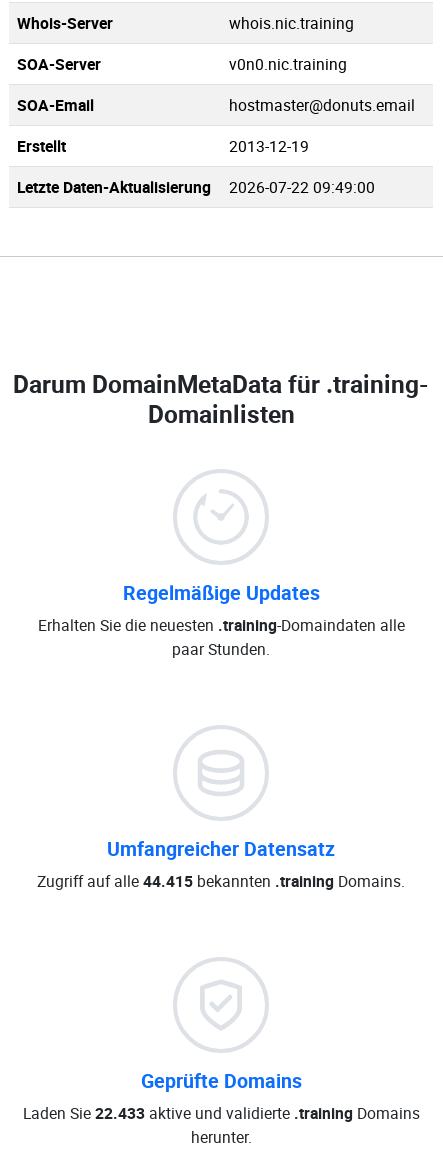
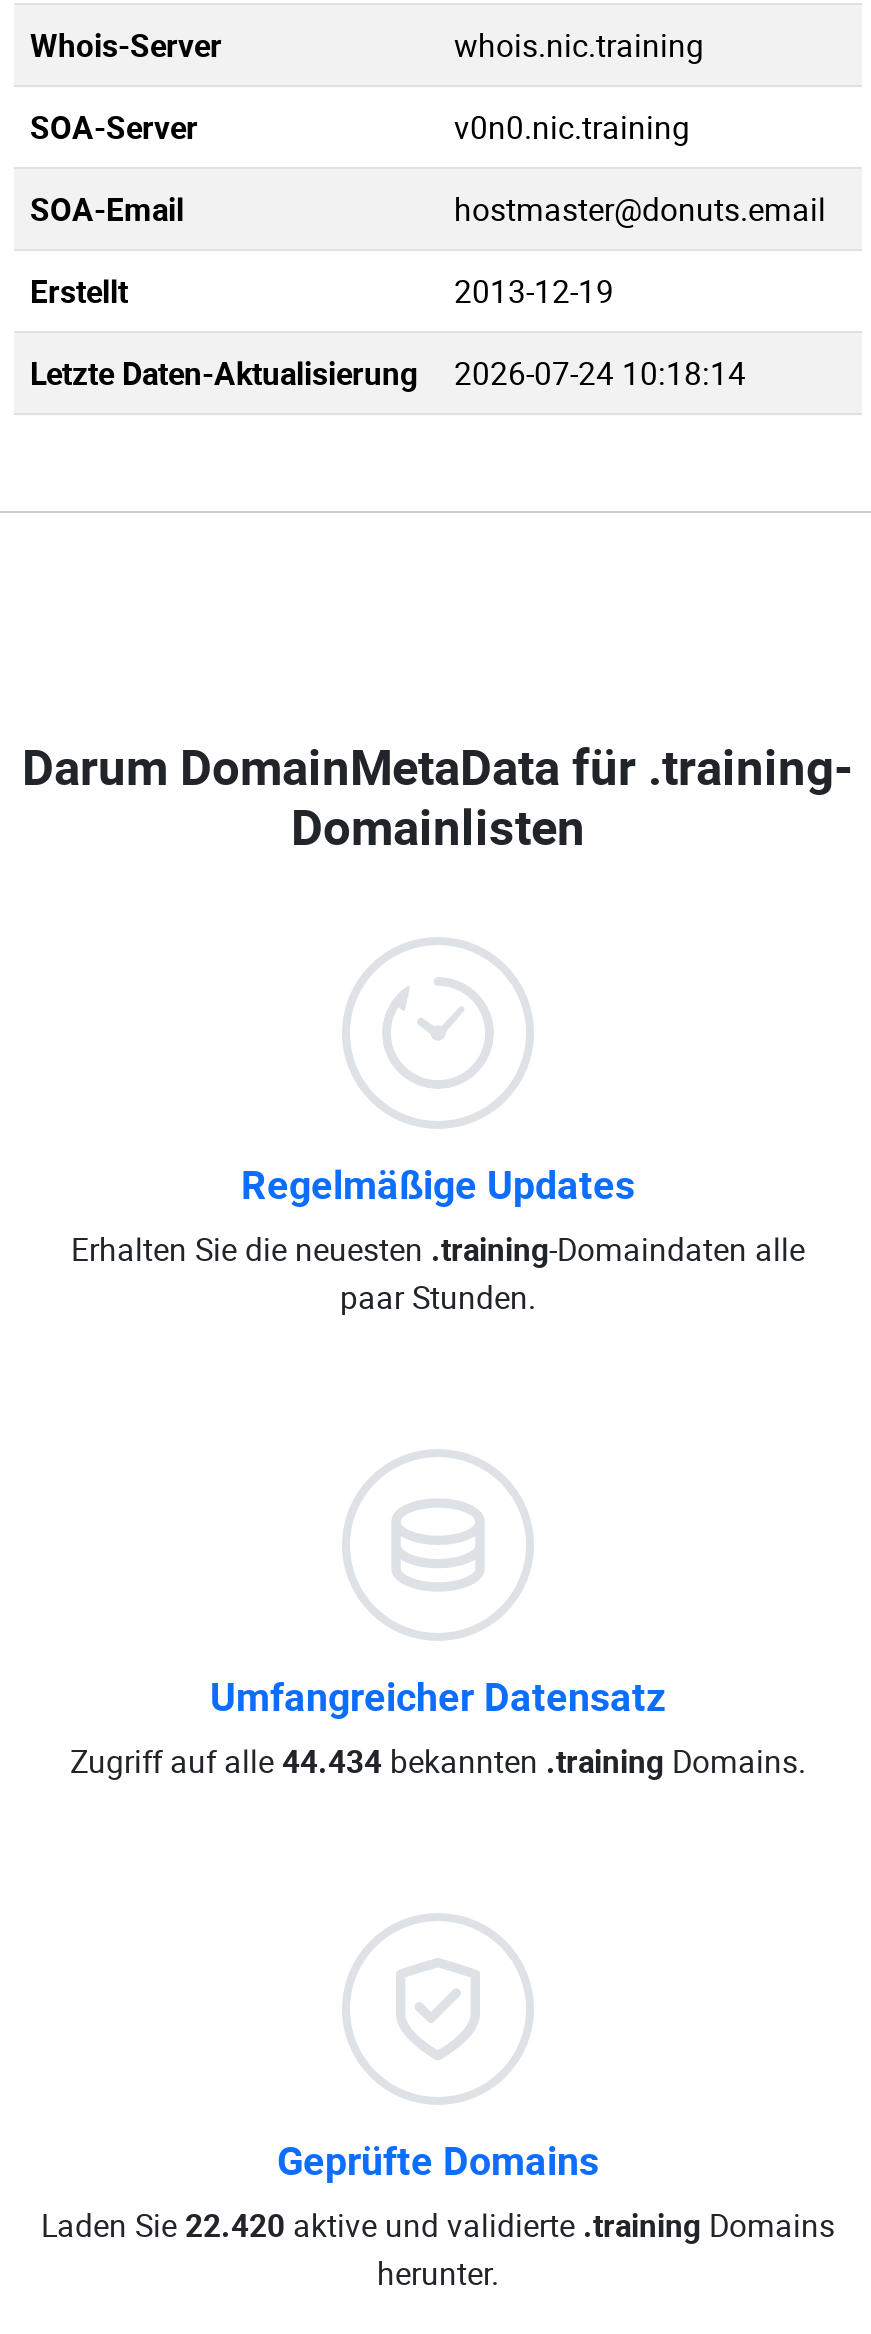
- Letzte Daten-Aktualisierung 2026-07-22 09:49:00
+ Letzte Daten-Aktualisierung 2026-07-24 10:18:14

- Zugriff auf alle 44.415 bekannten.training Domains.
+ Zugriff auf alle 44.434 bekannten.training Domains.

- Laden Sie 22.433 aktive und validierte.training Domains
+ Laden Sie 22.420 aktive und validierte.training Domains
